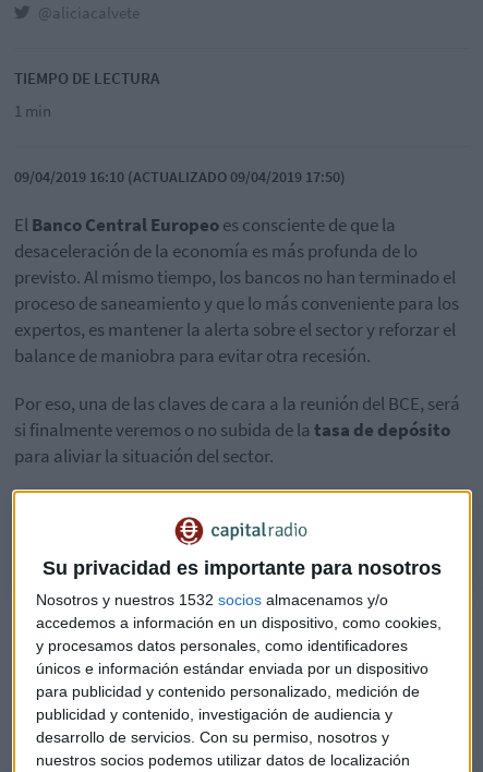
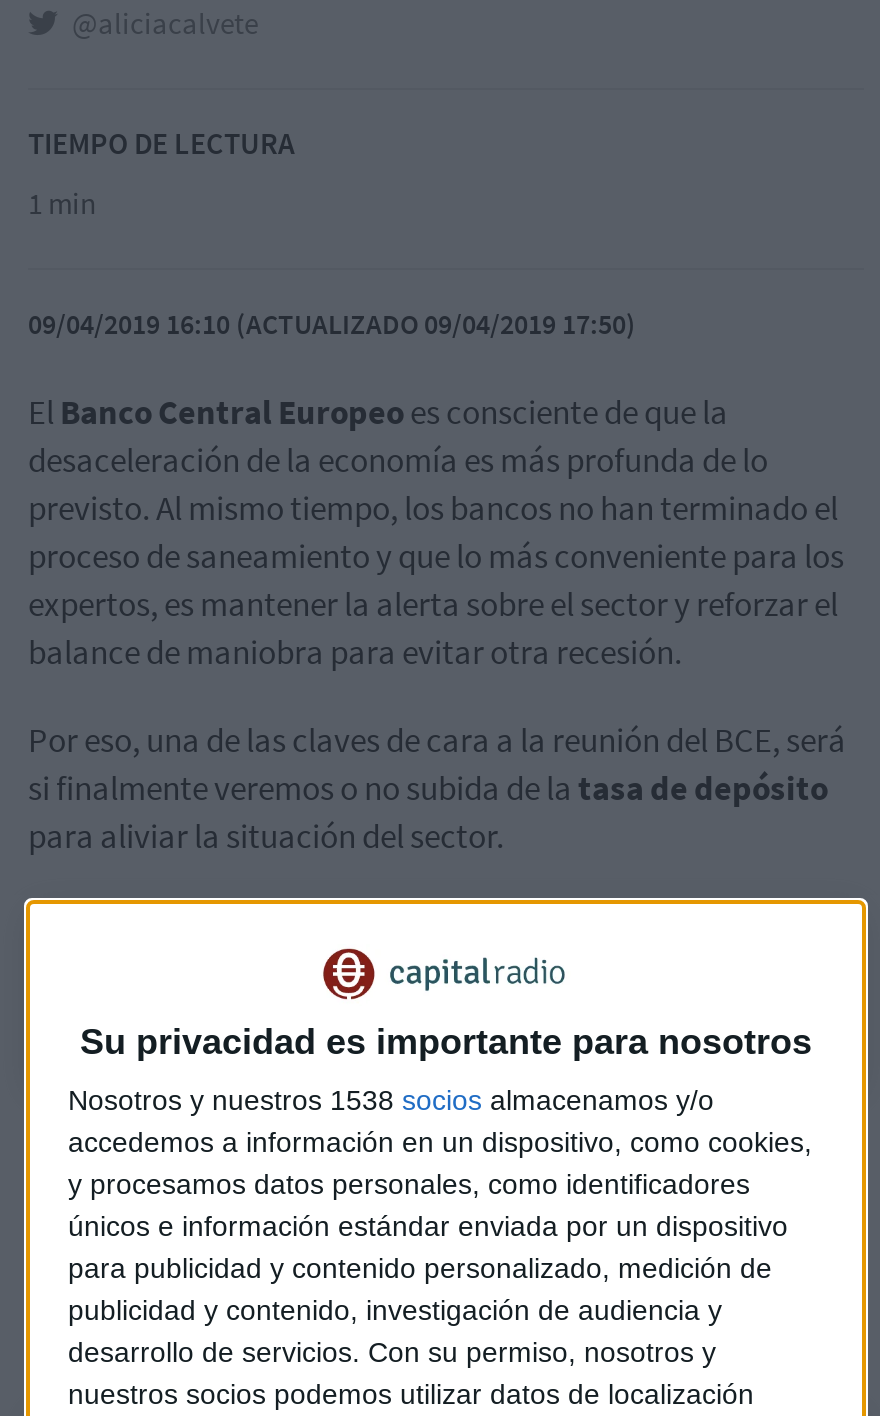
- Nosotros y nuestros 1532 socios almacenamos y/o
+ Nosotros y nuestros 1538 socios almacenamos y/o
